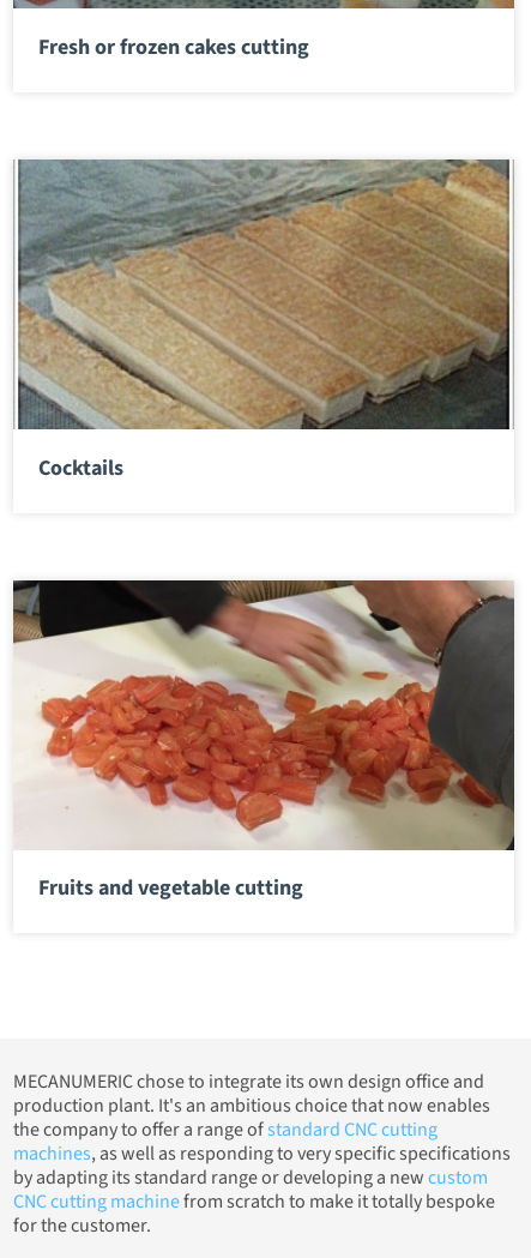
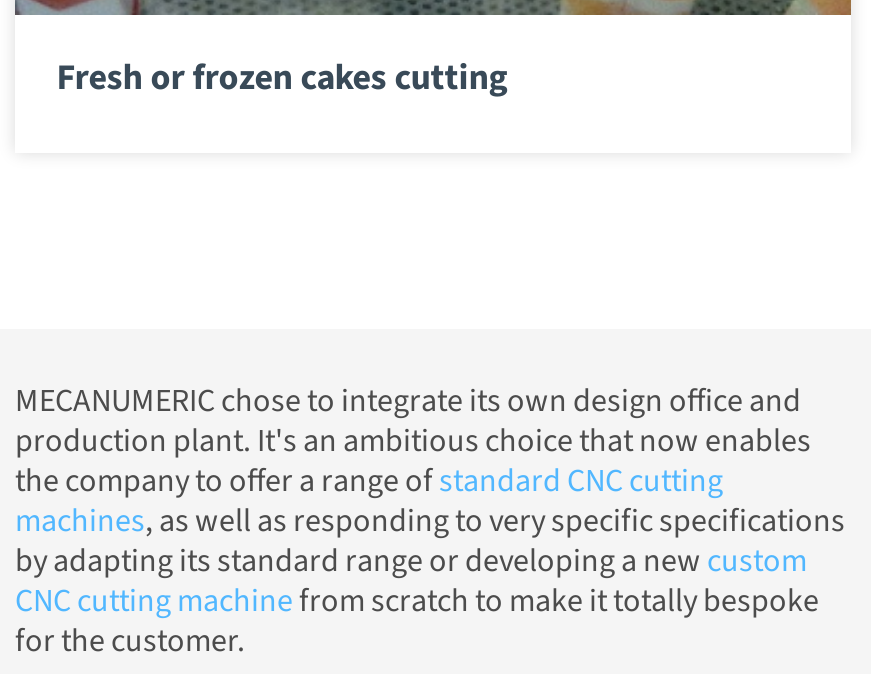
- [image]
- Cocktails

- [image]
- Fruits and vegetable cutting
